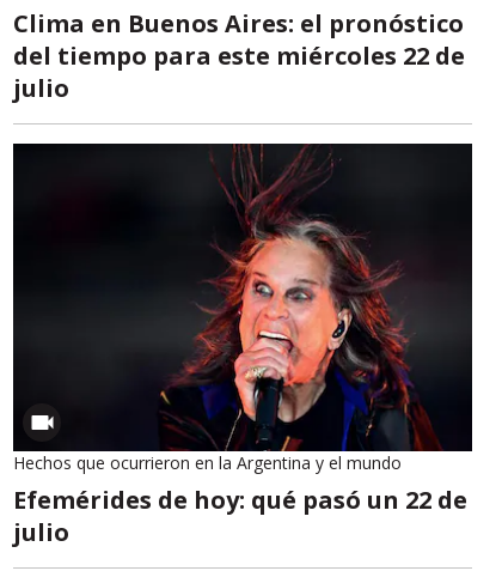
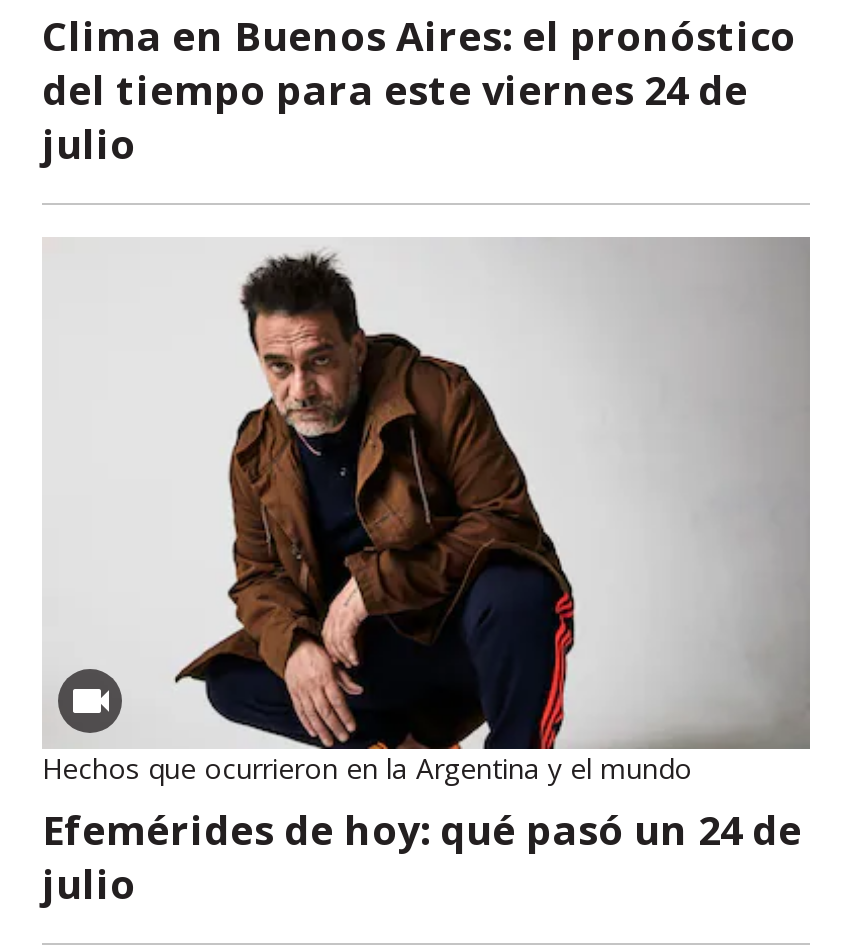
- del tiempo para este miércoles 22 de
+ del tiempo para este viernes 24 de

- [image]
- Efemérides de hoy: qué pasó un 22 de
+ [image]
+ Efemérides de hoy: qué pasó un 24 de
